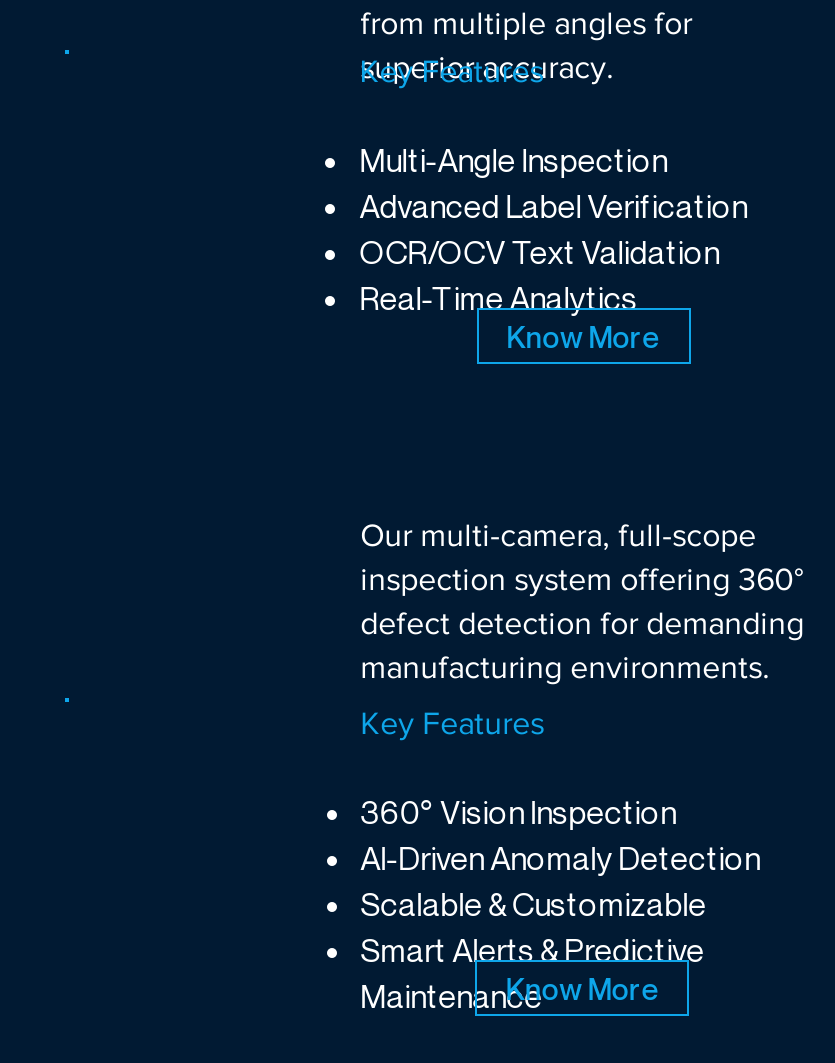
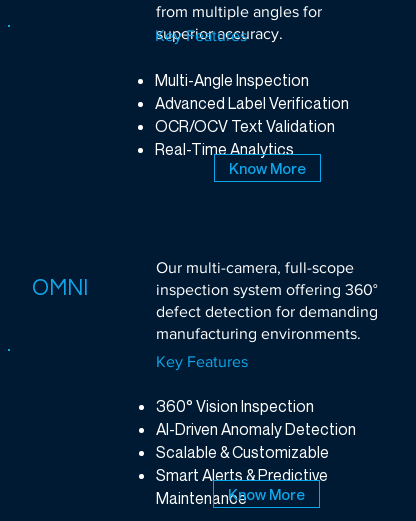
+ OMNI
